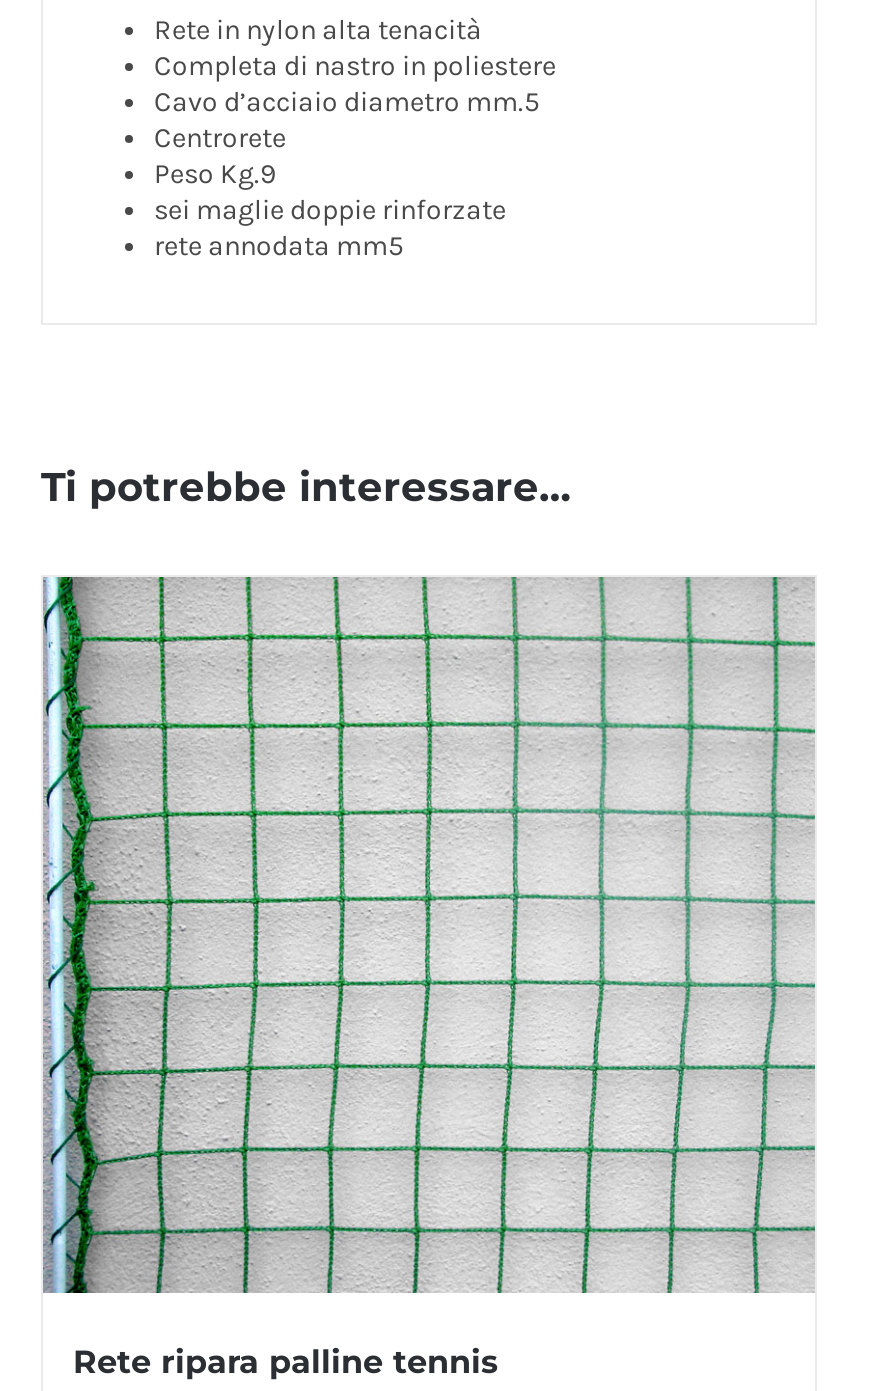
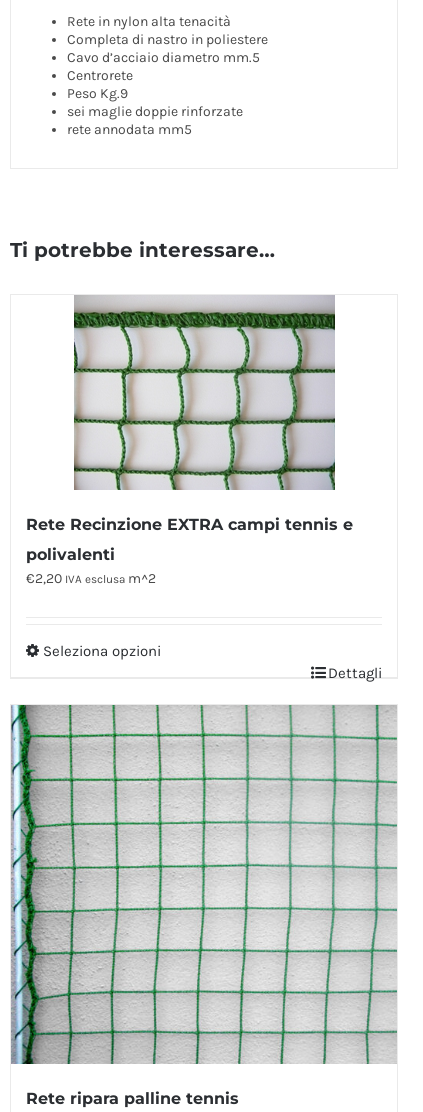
+ [image]
+ Rete Recinzione EXTRA campi tennis e
+ polivalenti
+ €2,20 IVA esclusa m^2

+ Seleziona opzioni
+ Dettagli
